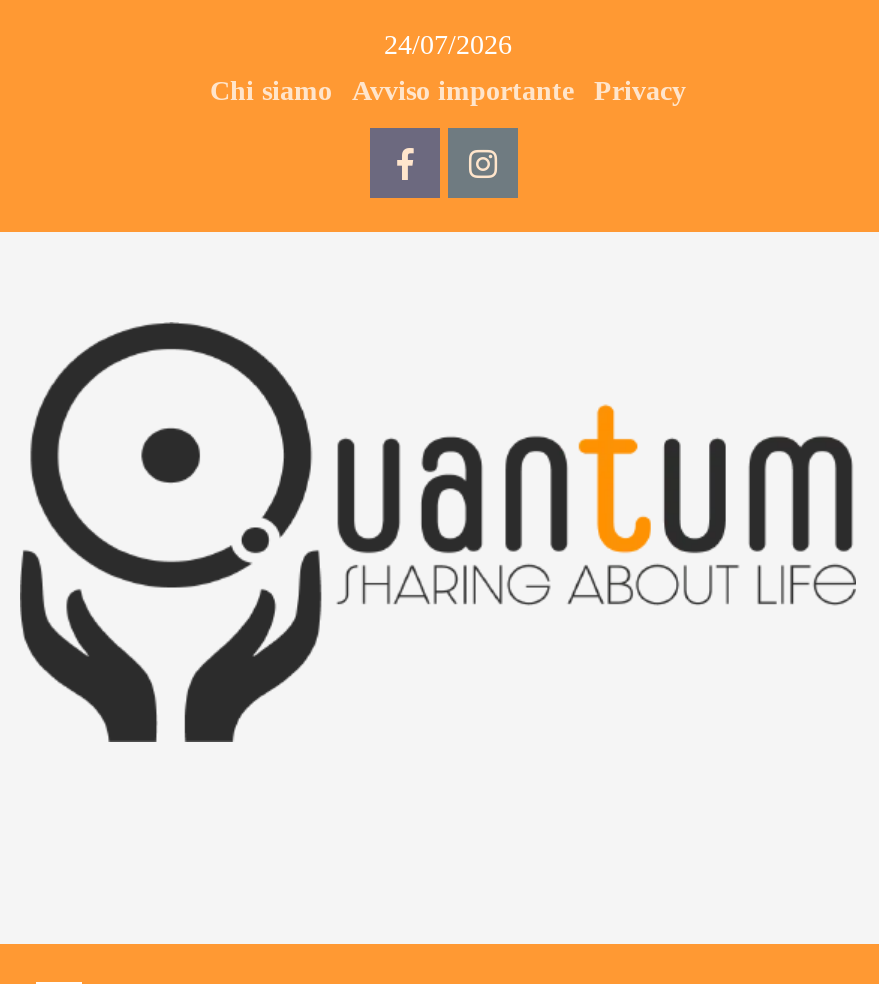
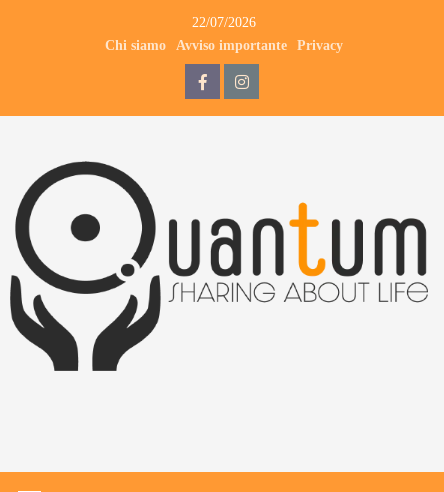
- 24/07/2026
+ 22/07/2026
